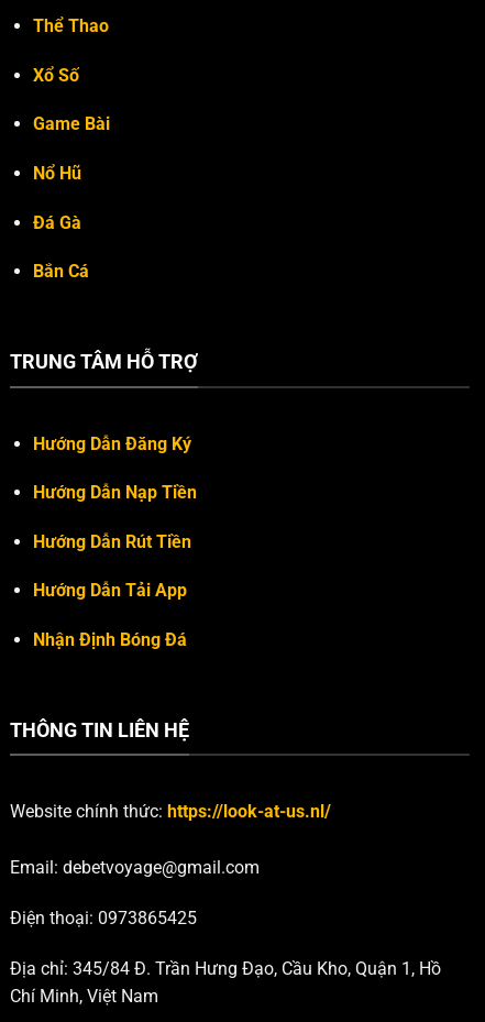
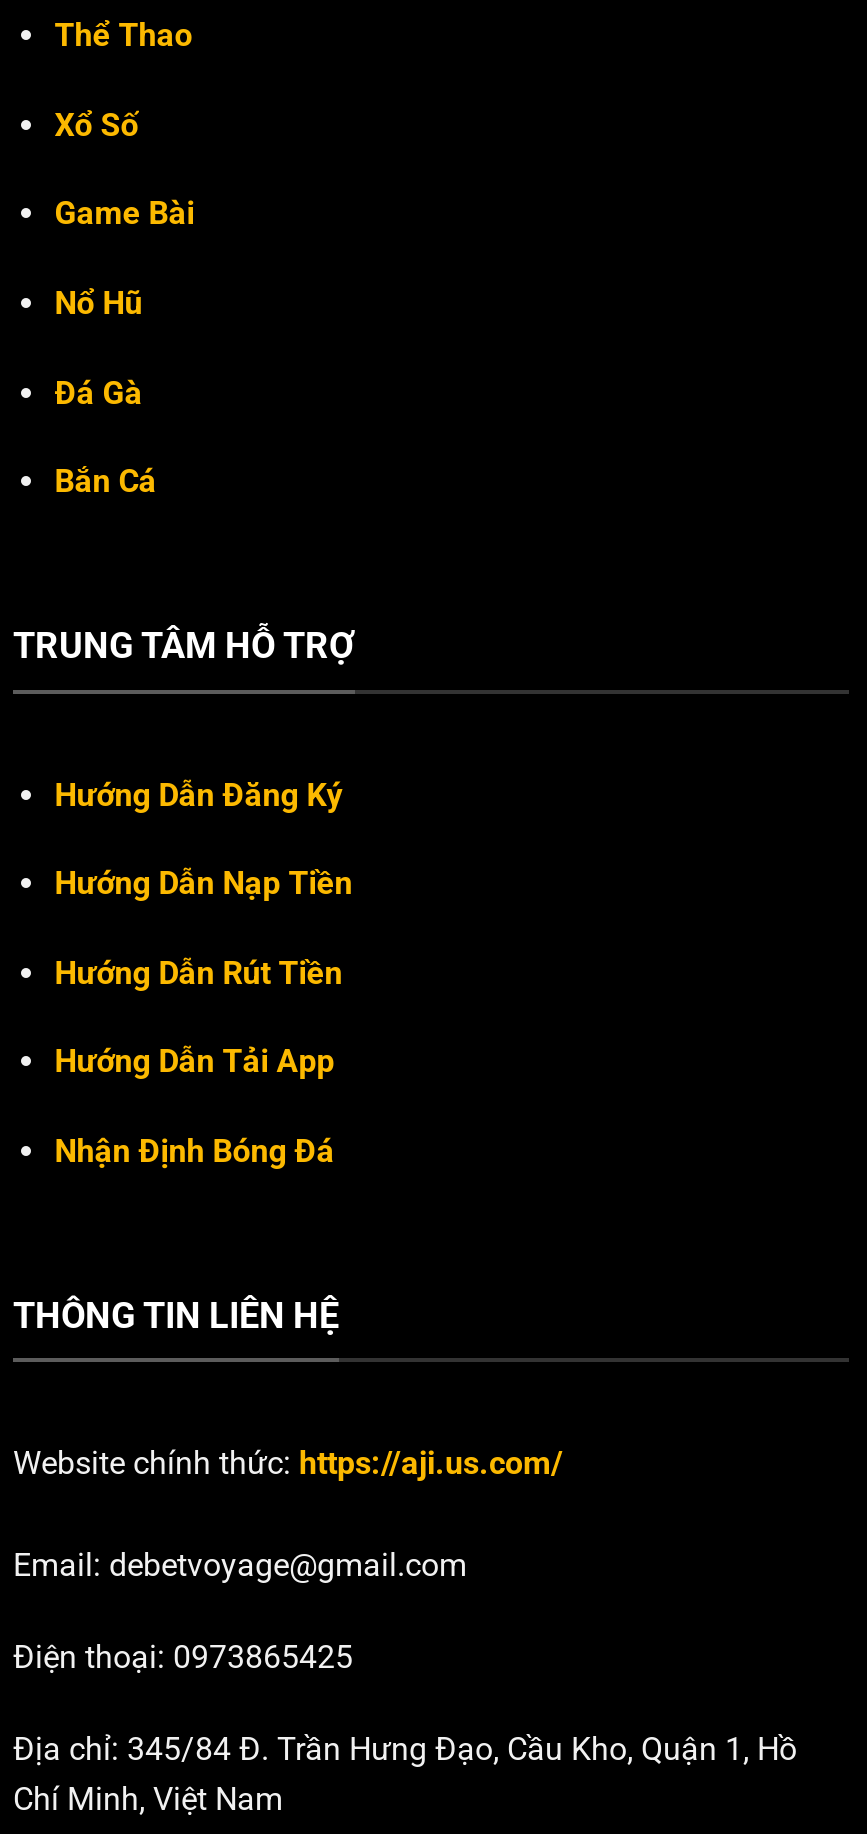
- Website chính thức: https://look-at-us.nl/
+ Website chính thức: https://aji.us.com/
